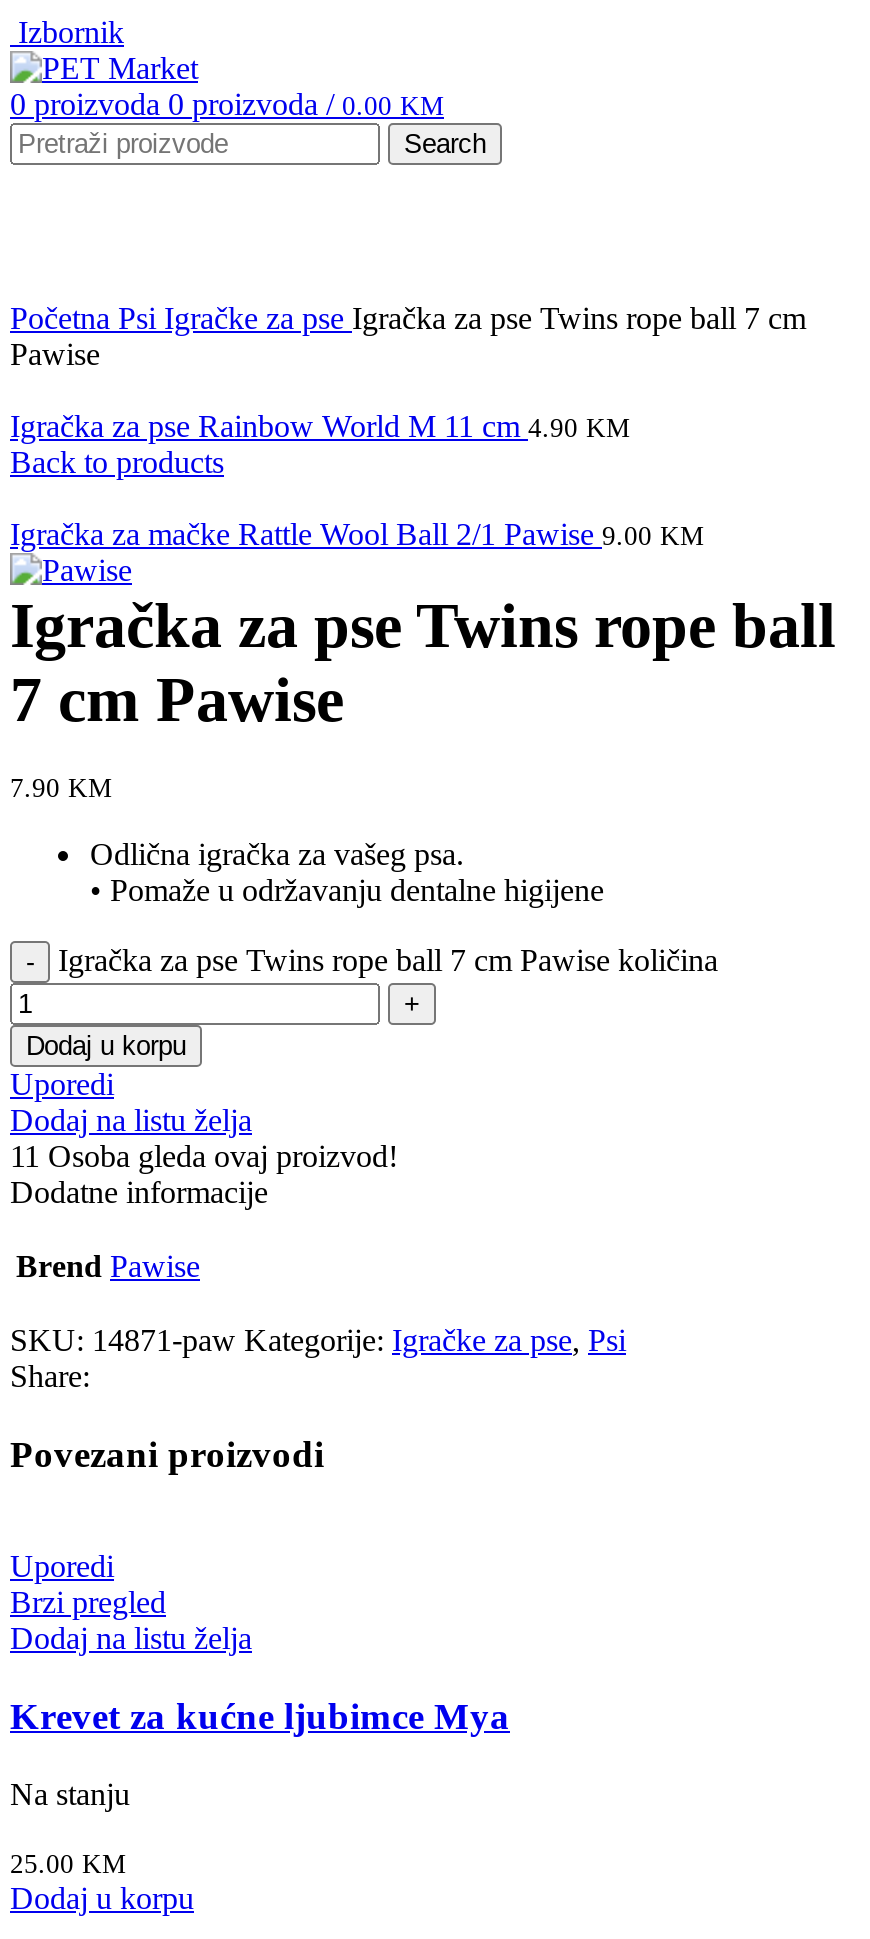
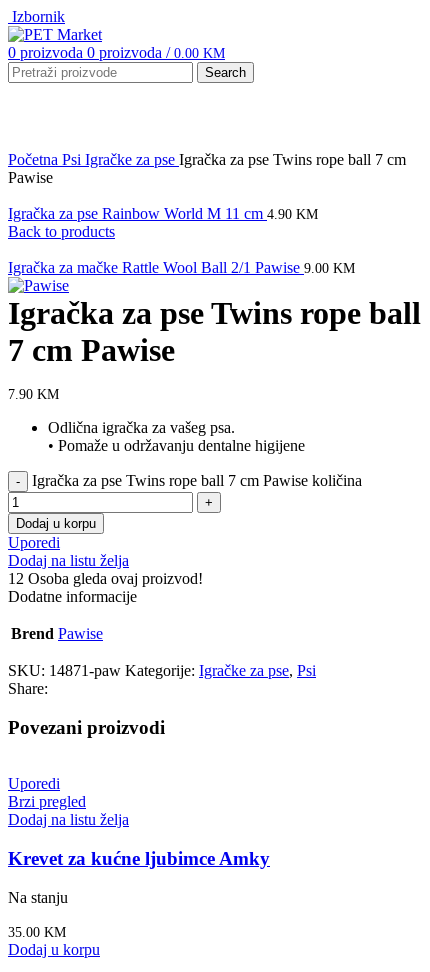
- 11 Osoba gleda ovaj proizvod!
+ 12 Osoba gleda ovaj proizvod!

- Krevet za kućne ljubimce Mya
+ Krevet za kućne ljubimce Amky

- 25.00 KM
+ 35.00 KM
